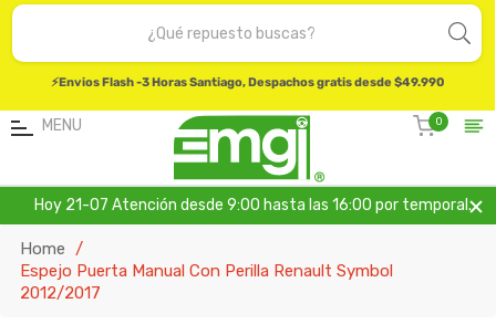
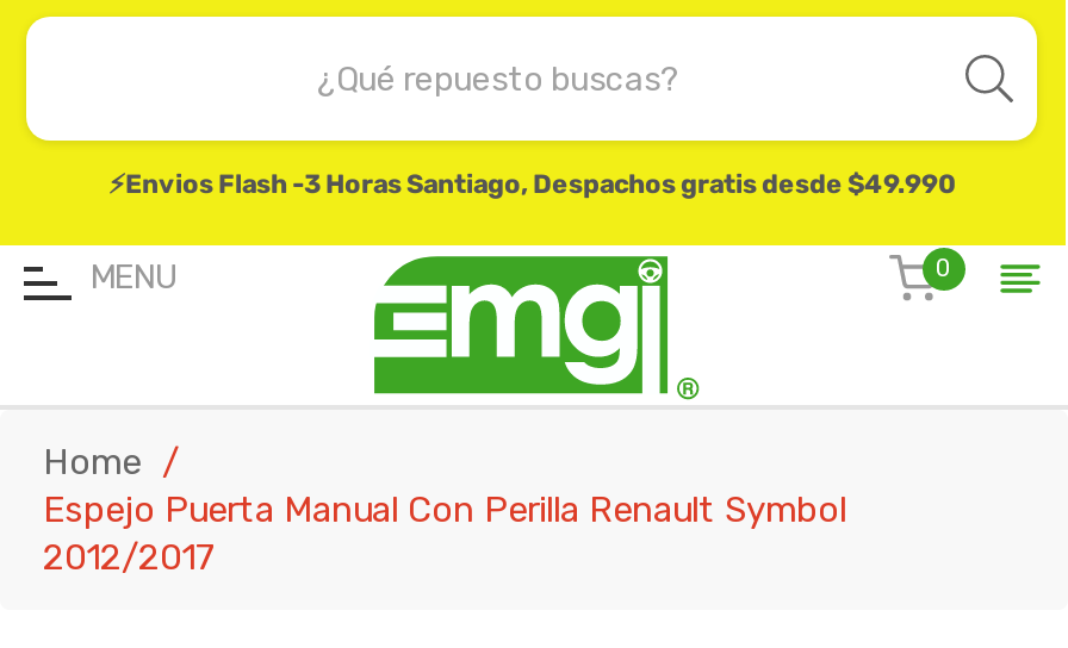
- Hoy 21-07 Atención desde 9:00 hasta las 16:00 por temporal.
